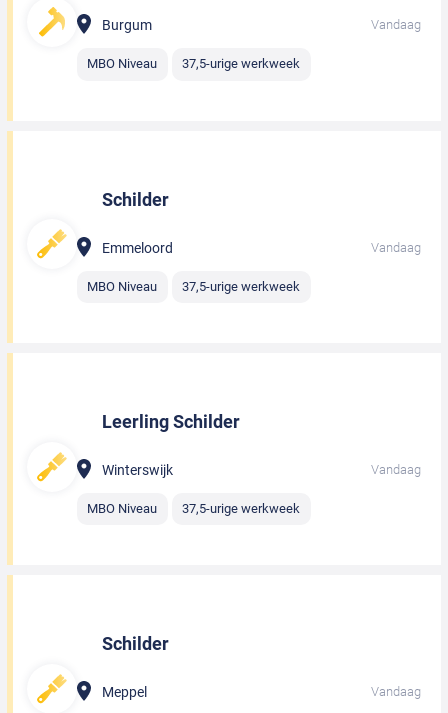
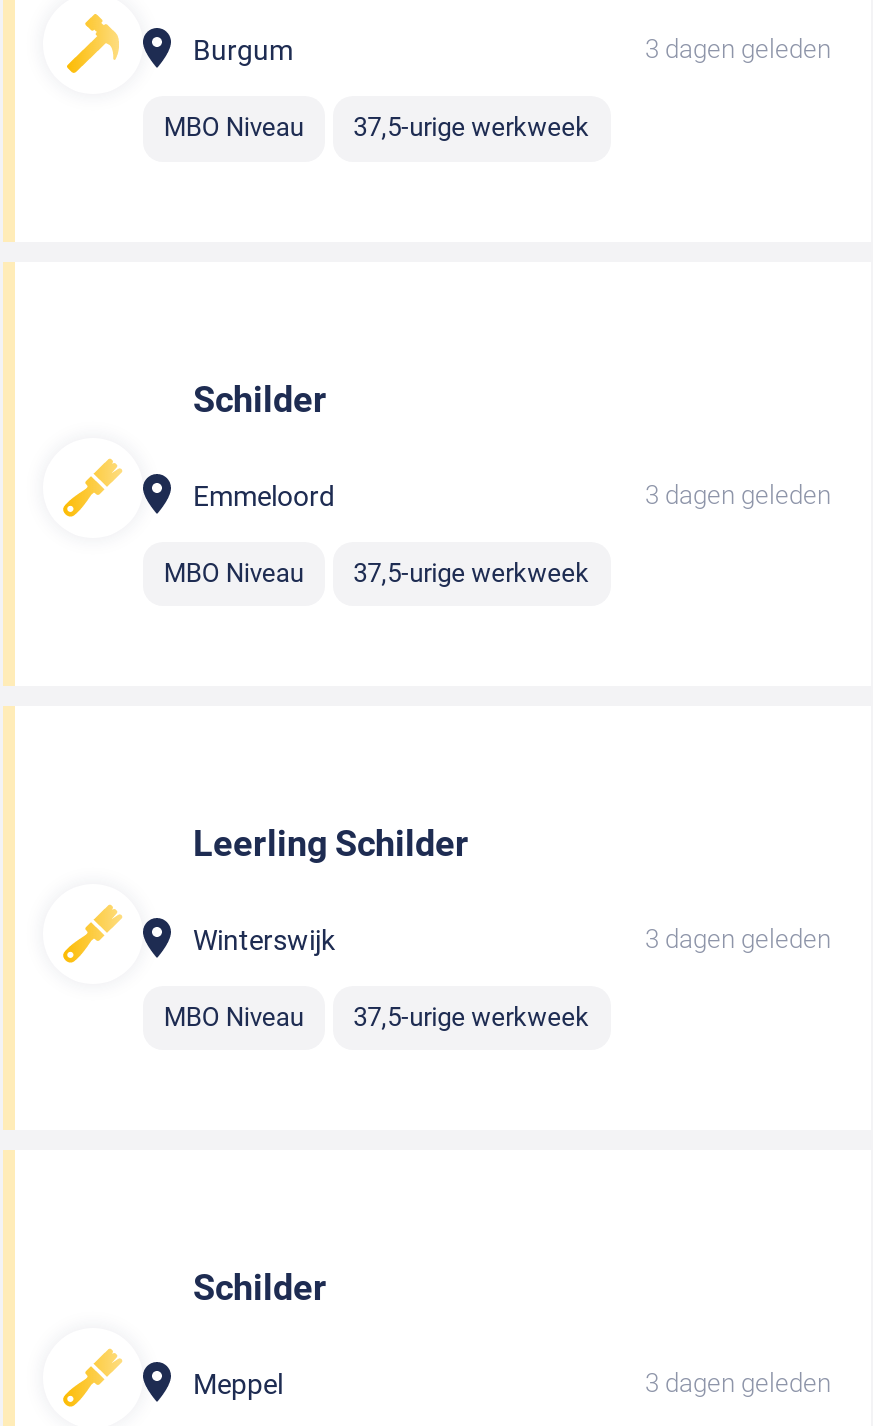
- Vandaag
+ 3 dagen geleden

- Vandaag
+ 3 dagen geleden

- Vandaag
+ 3 dagen geleden

- Vandaag
+ 3 dagen geleden
